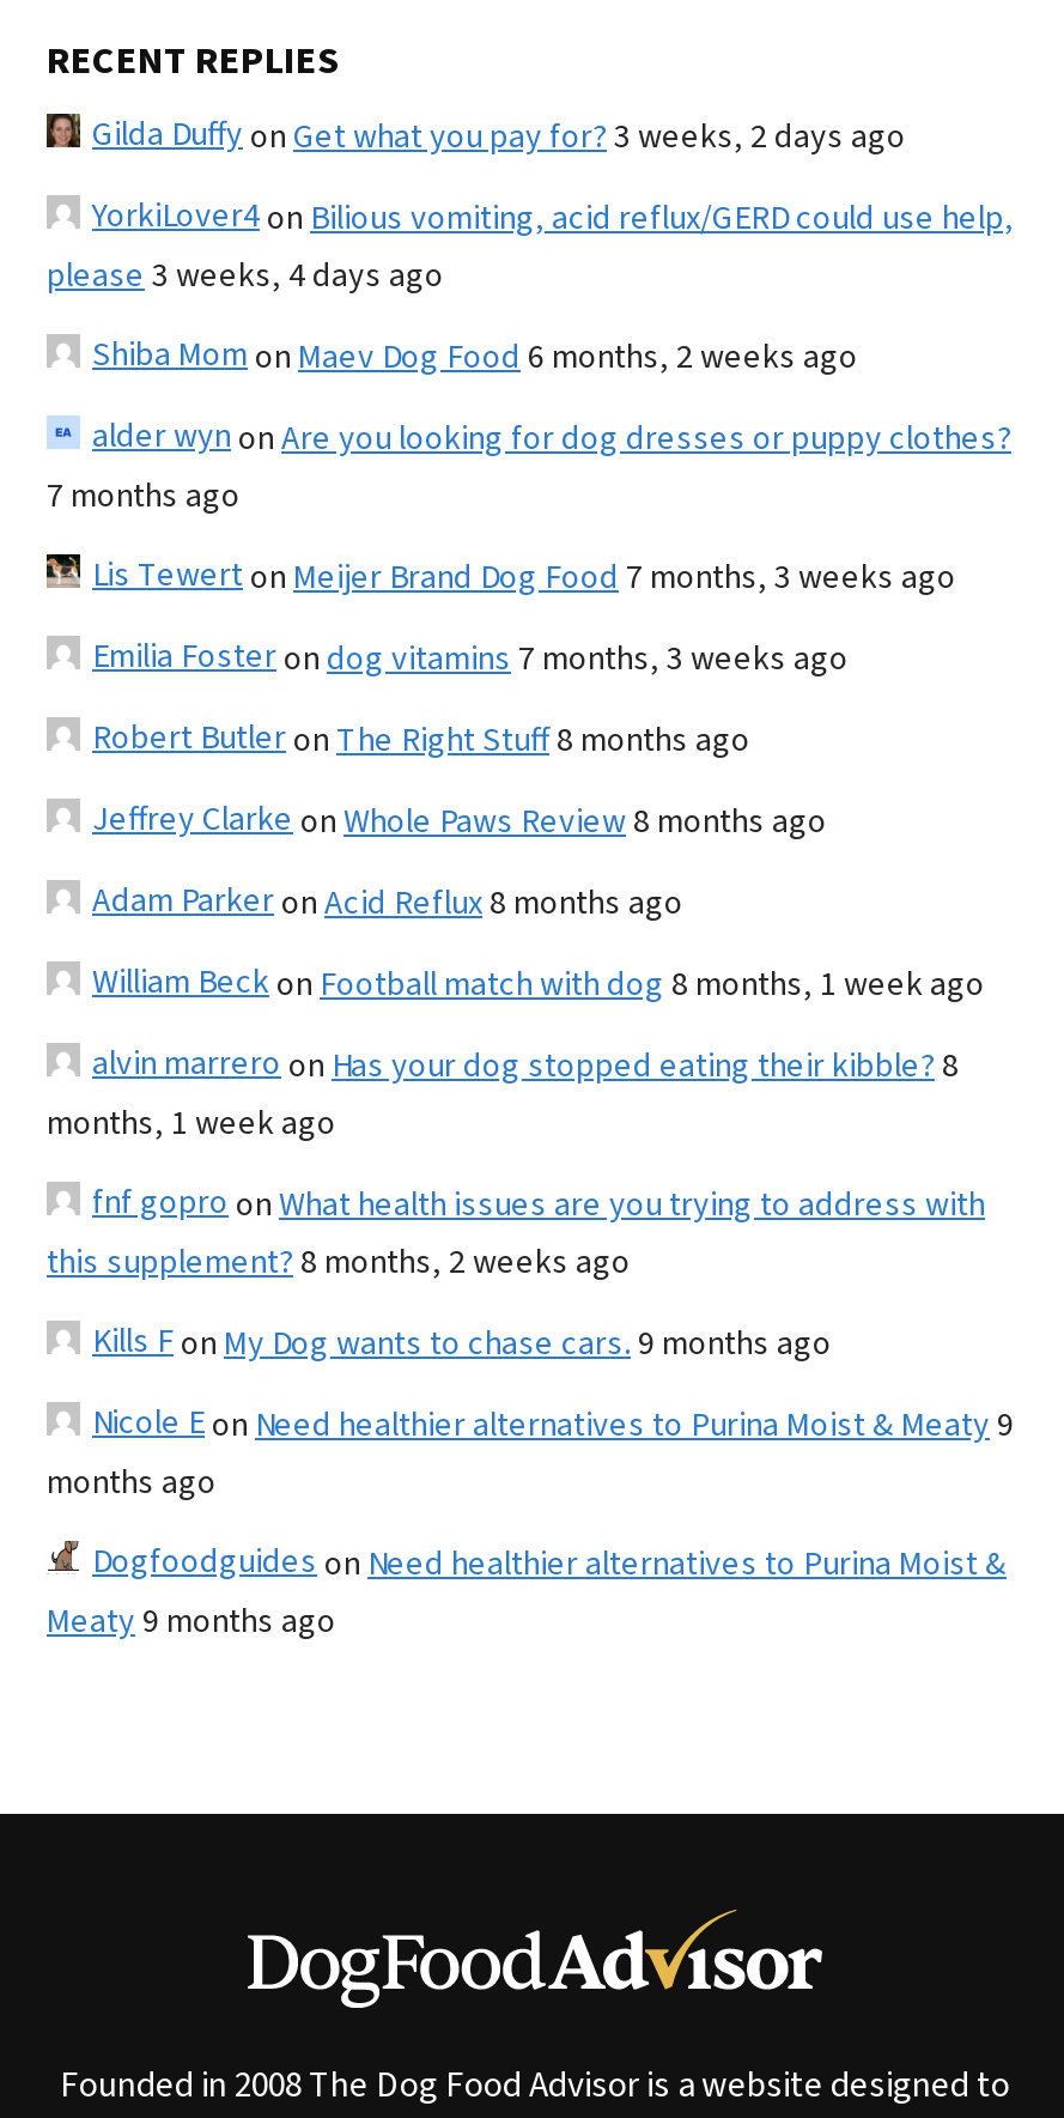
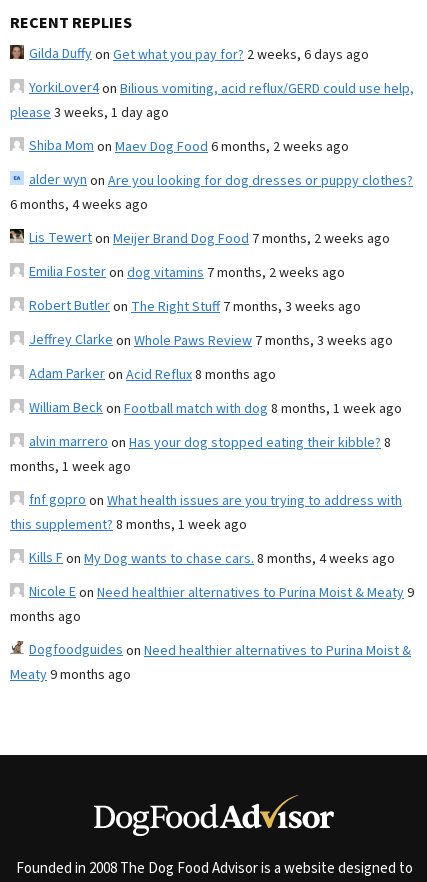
- Gilda Duffyon Get what you pay for? 3 weeks, 2 days ago
+ Gilda Duffyon Get what you pay for? 2 weeks, 6 days ago

- please 3 weeks, 4 days ago
+ please 3 weeks, 1 day ago

- 7 months ago
+ 6 months, 4 weeks ago

- Lis Tewerton Meijer Brand Dog Food 7 months, 3 weeks ago
+ Lis Tewerton Meijer Brand Dog Food 7 months, 2 weeks ago

- Emilia Fosteron dog vitamins 7 months, 3 weeks ago
+ Emilia Fosteron dog vitamins 7 months, 2 weeks ago

- Robert Butleron The Right Stuff 8 months ago
+ Robert Butleron The Right Stuff 7 months, 3 weeks ago

- Jeffrey Clarkeon Whole Paws Review 8 months ago
+ Jeffrey Clarkeon Whole Paws Review 7 months, 3 weeks ago

- this supplement? 8 months, 2 weeks ago
+ this supplement? 8 months, 1 week ago

- Kills Fon My Dog wants to chase cars. 9 months ago
+ Kills Fon My Dog wants to chase cars. 8 months, 4 weeks ago
